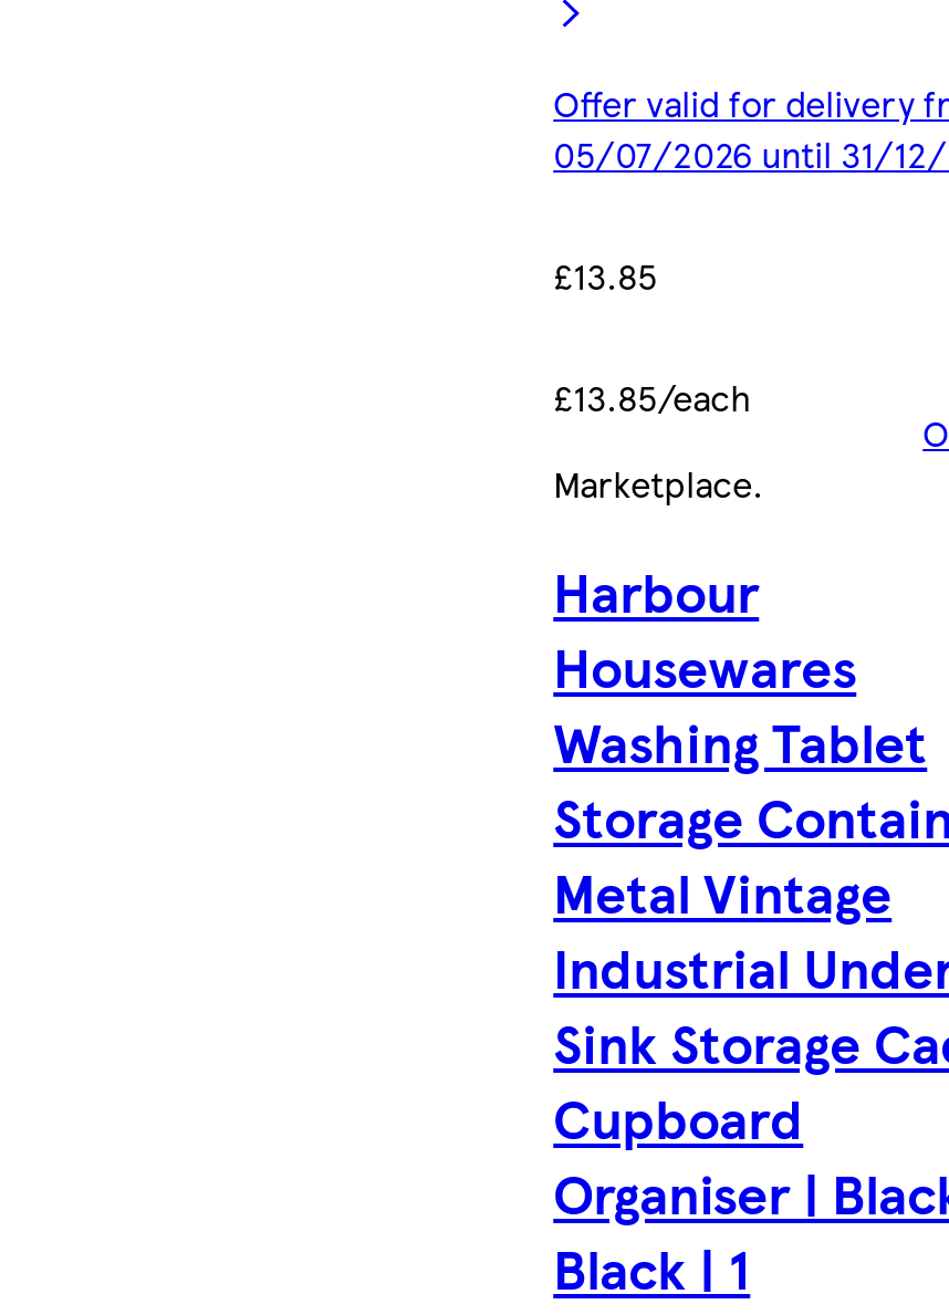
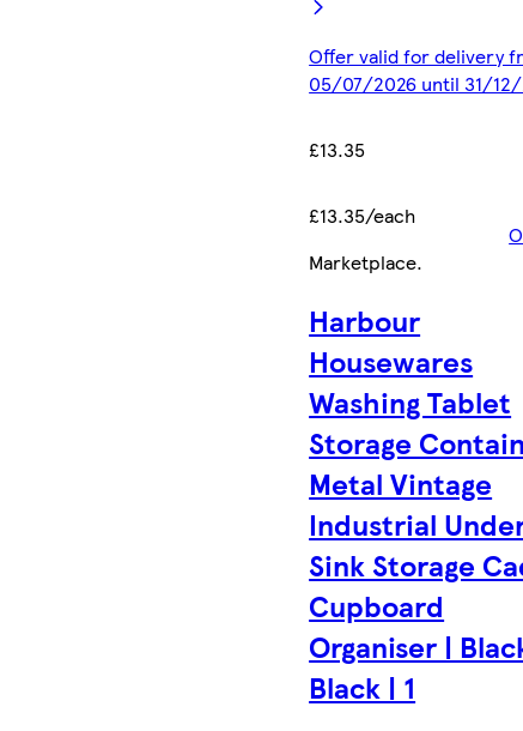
- £13.85
+ £13.35

- £13.85/each
+ £13.35/each
